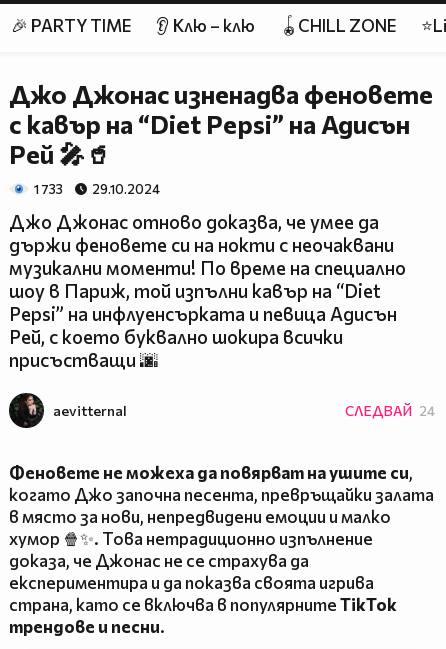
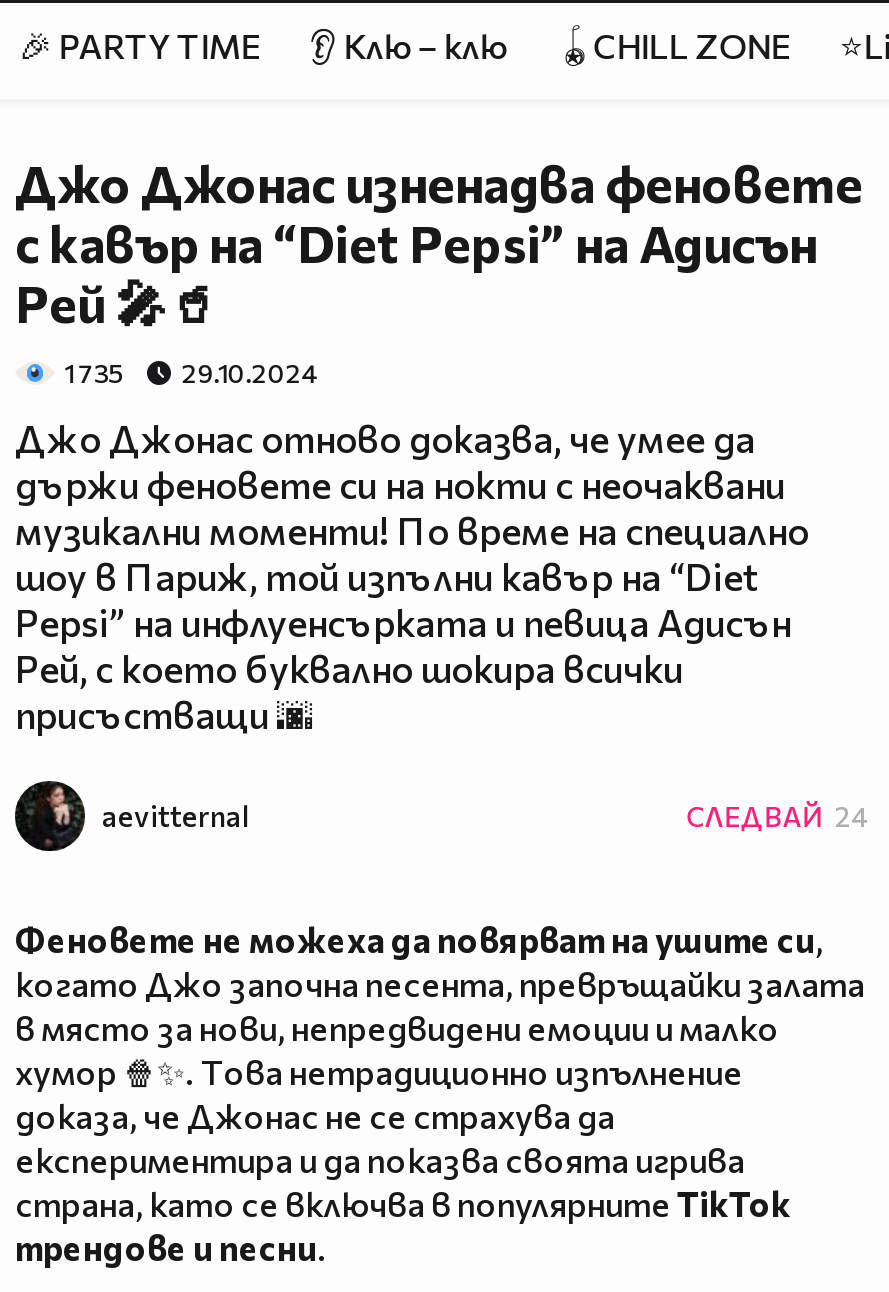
- 1 733 29.10.2024
+ 1 735 29.10.2024
